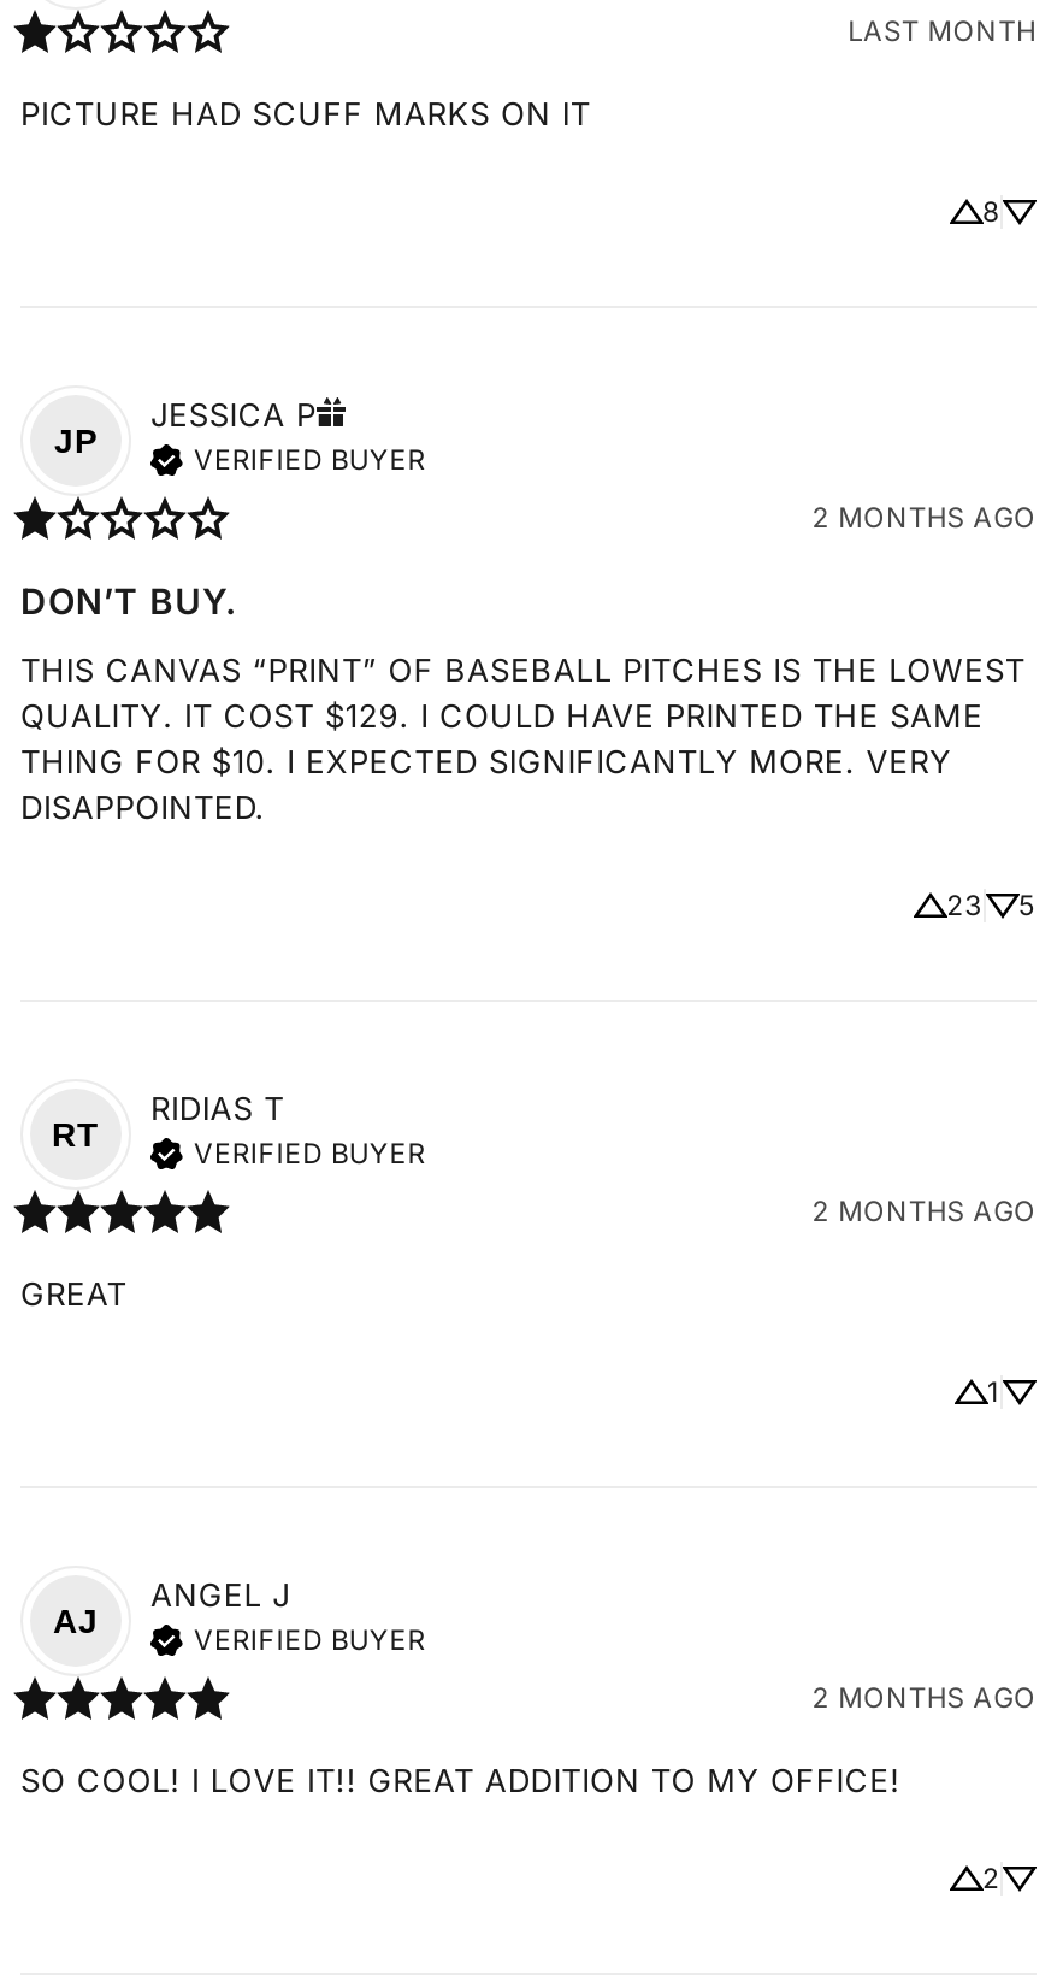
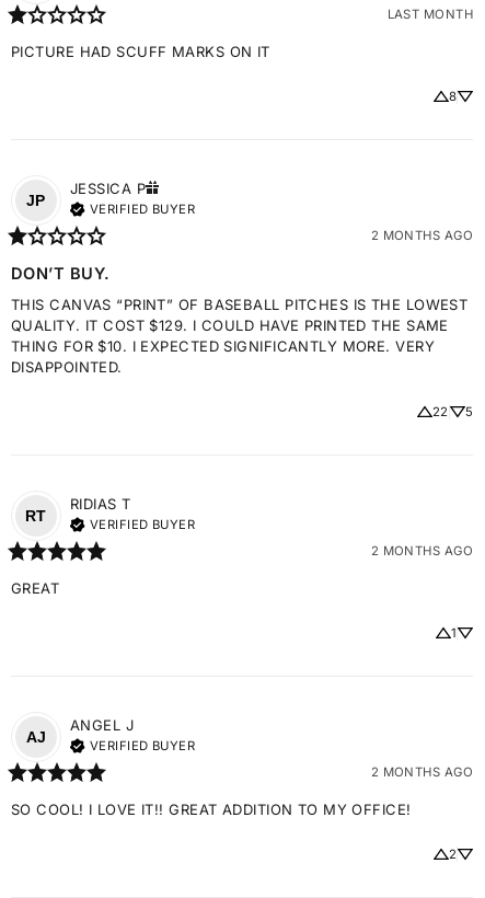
- 23 5
+ 22 5
